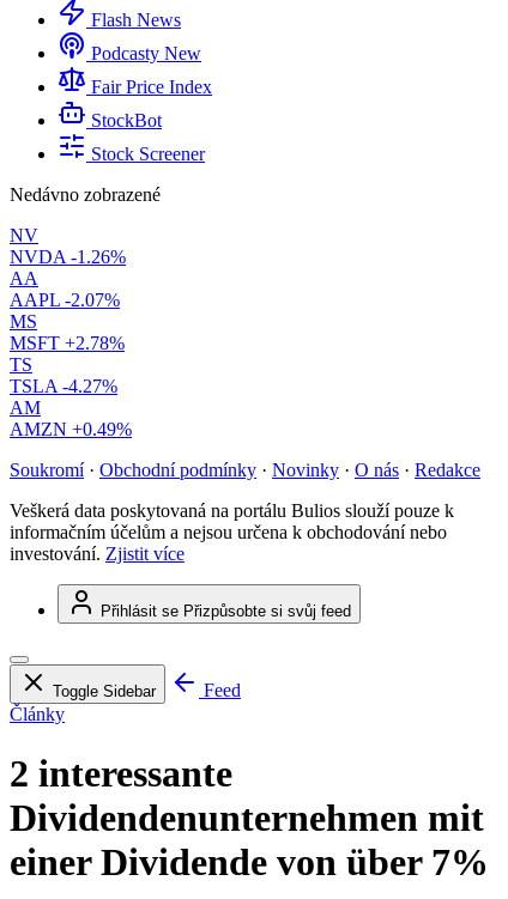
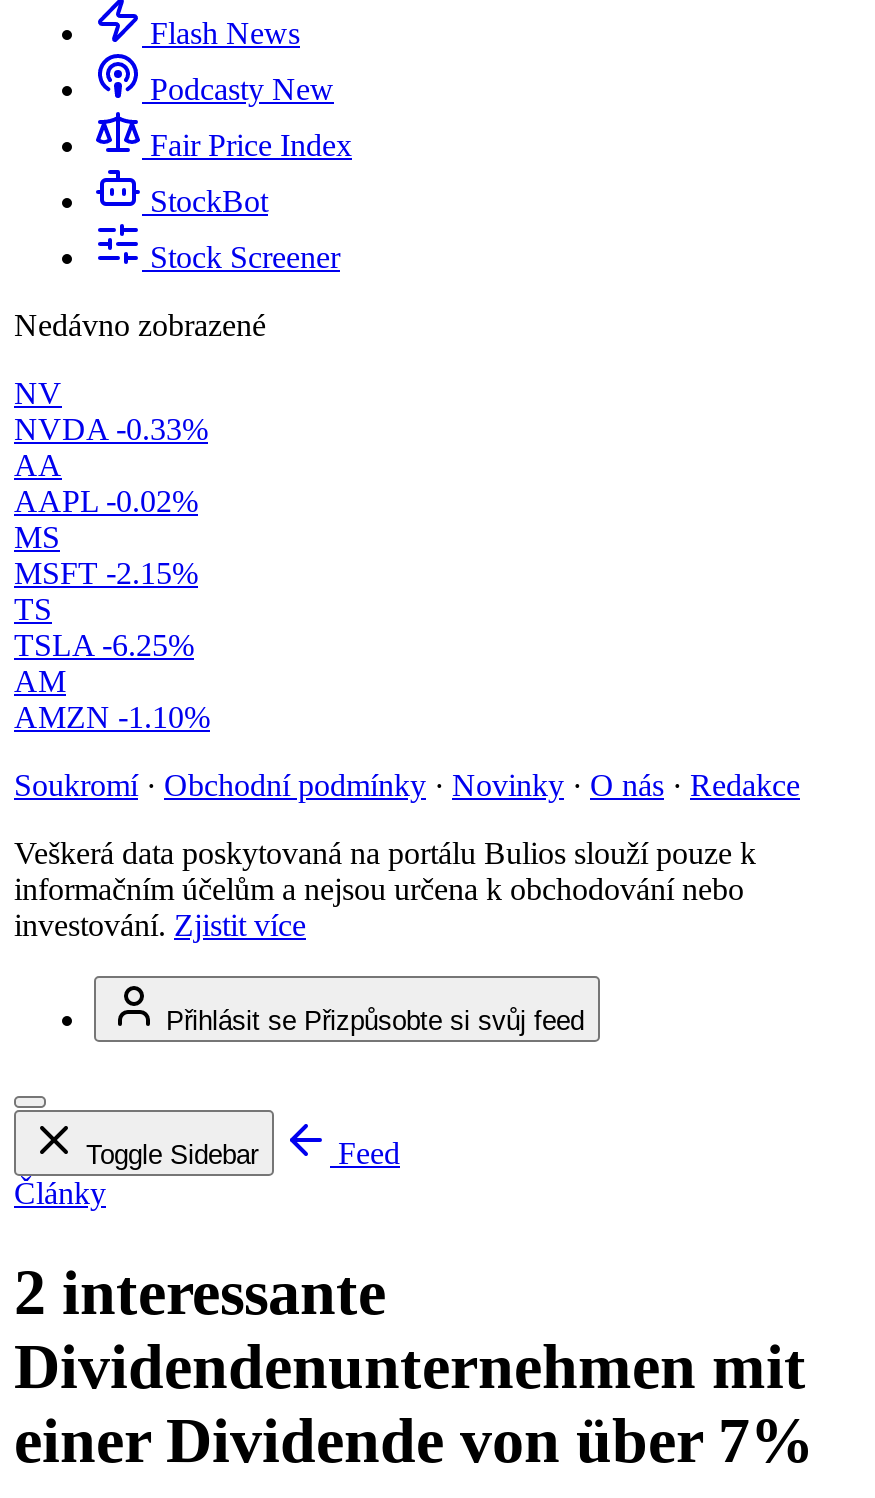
- NVDA -1.26%
+ NVDA -0.33%

- AAPL -2.07%
+ AAPL -0.02%

- MSFT +2.78%
+ MSFT -2.15%

- TSLA -4.27%
+ TSLA -6.25%

- AMZN +0.49%
+ AMZN -1.10%
